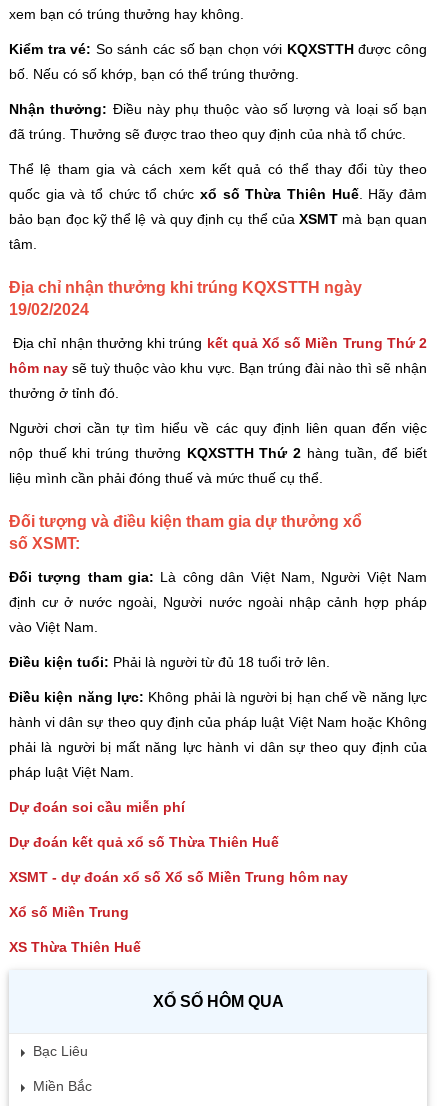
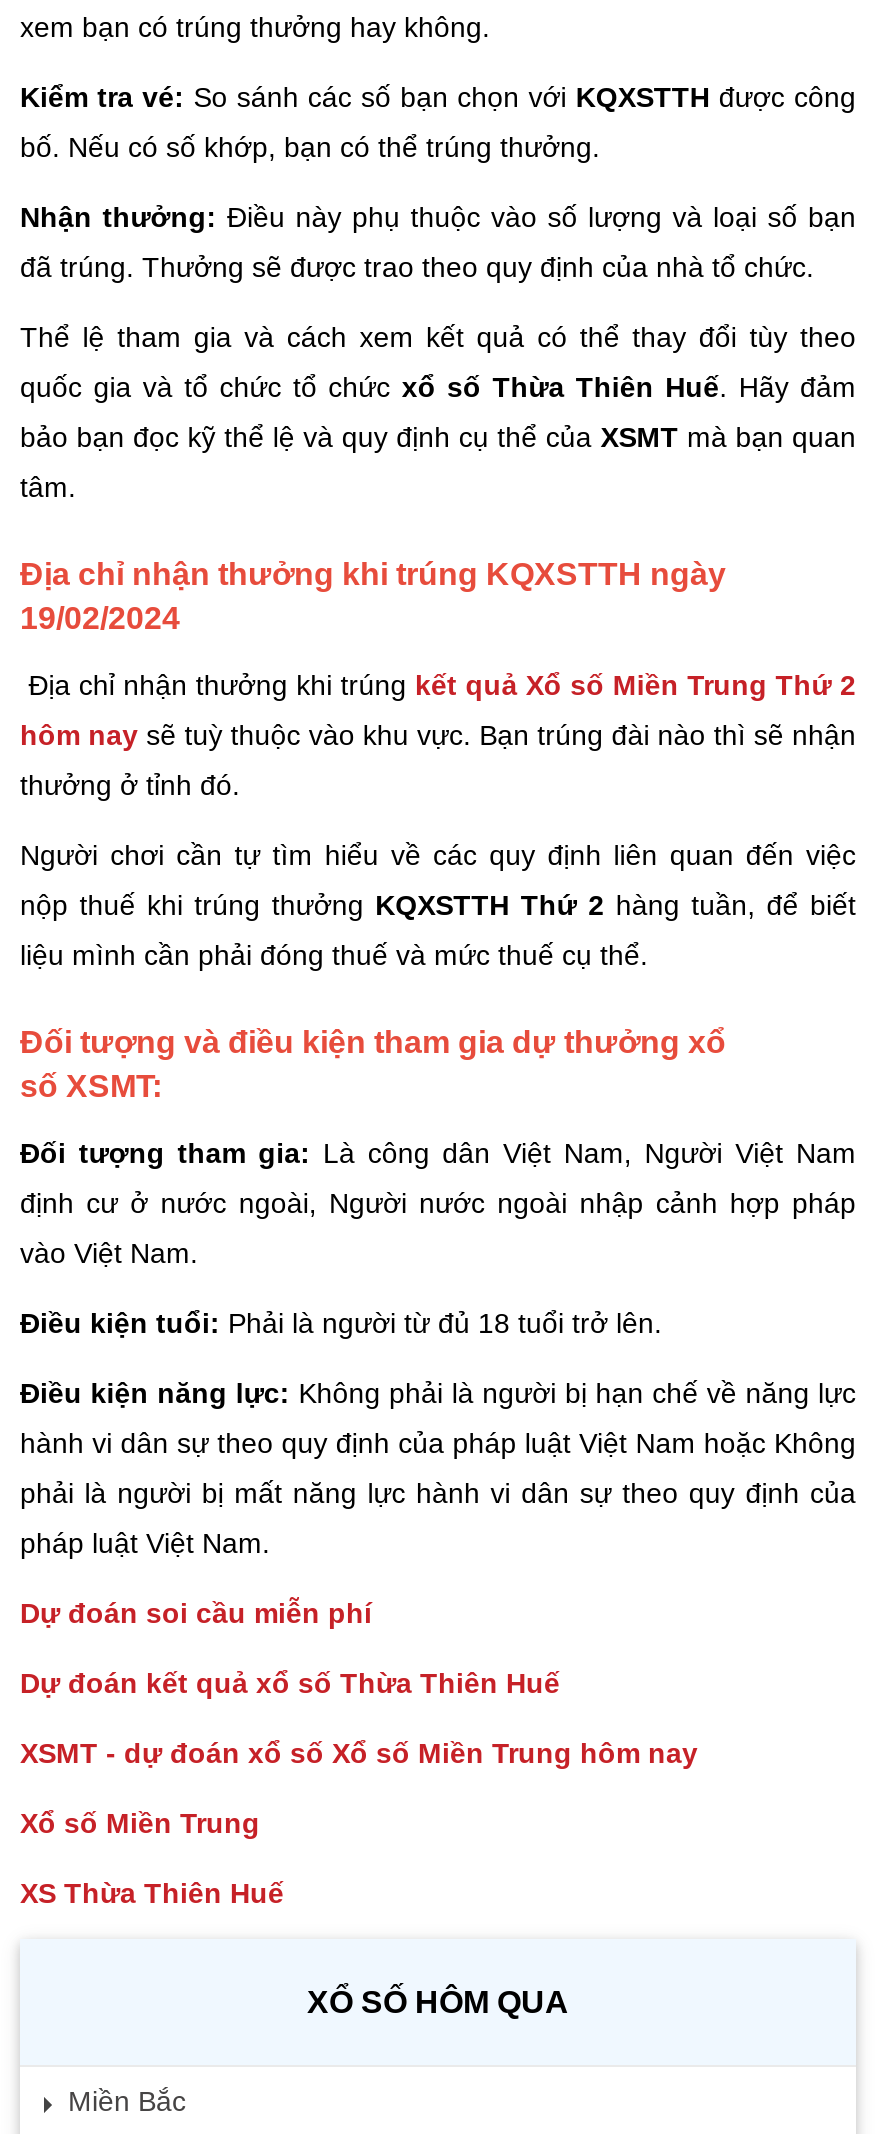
- Bạc Liêu
